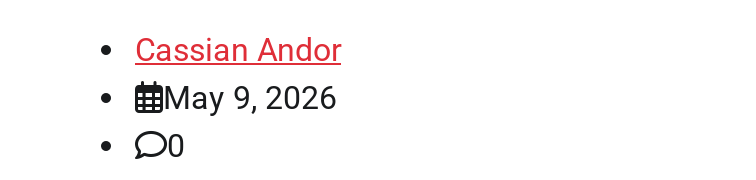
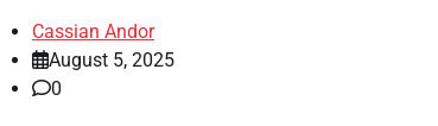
- May 9, 2026
+ August 5, 2025
